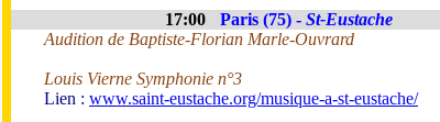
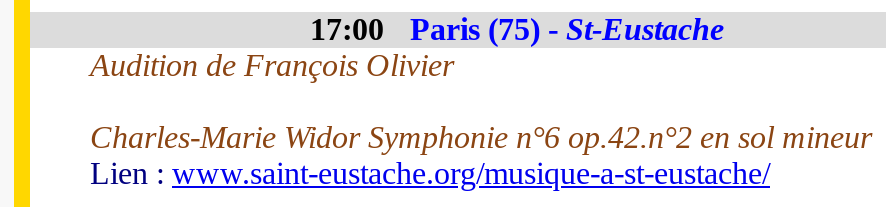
- Audition de Baptiste-Florian Marle-Ouvrard
+ Audition de François Olivier

- Louis Vierne Symphonie n°3
+ Charles-Marie Widor Symphonie n°6 op.42.n°2 en sol mineur
